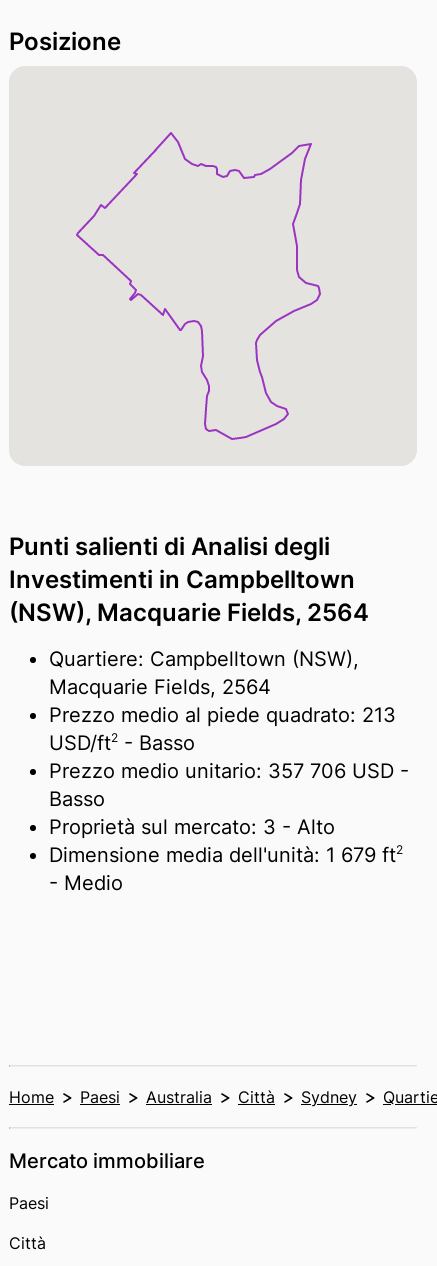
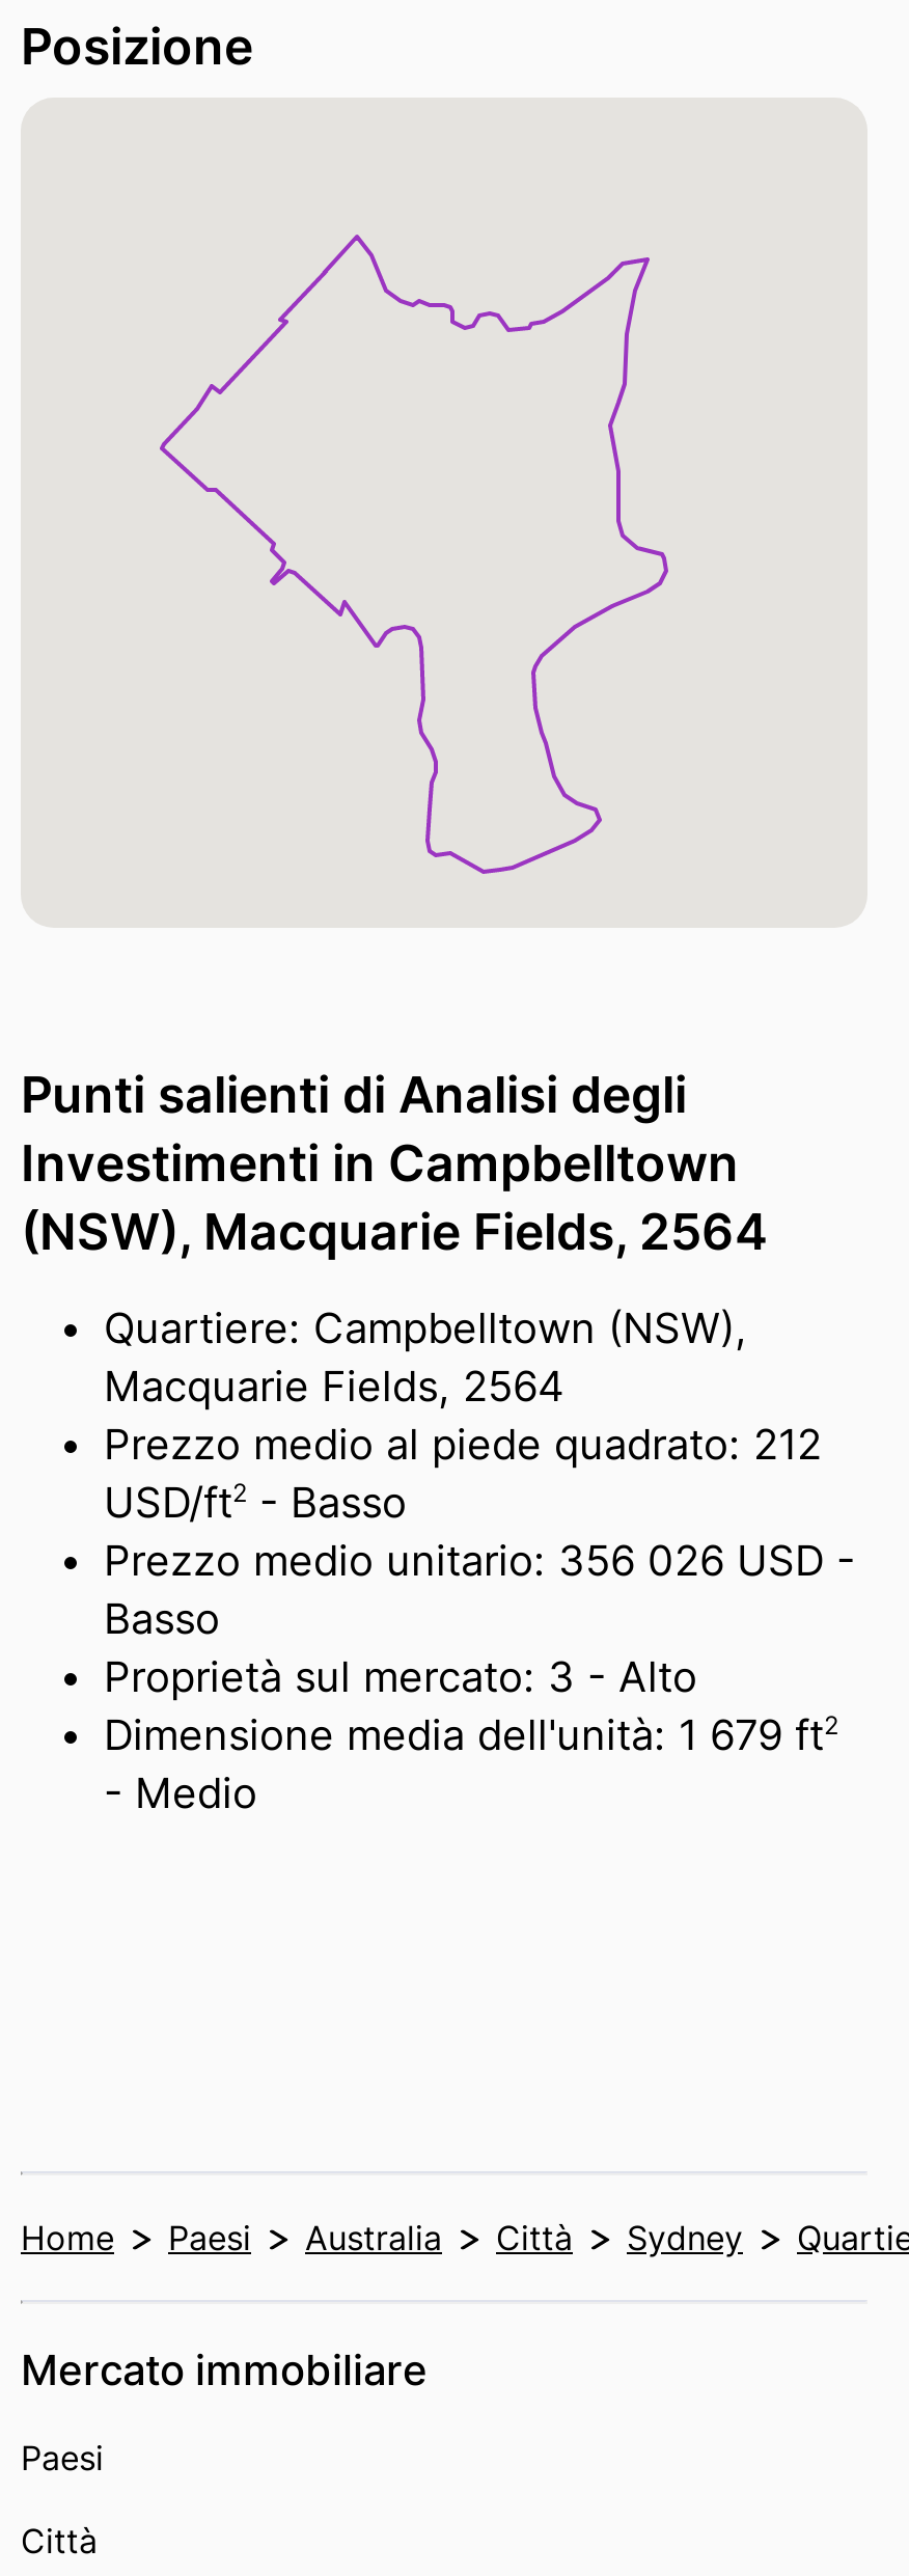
- Prezzo medio al piede quadrato: 213
+ Prezzo medio al piede quadrato: 212

- Prezzo medio unitario: 357 706 USD -
+ Prezzo medio unitario: 356 026 USD -
